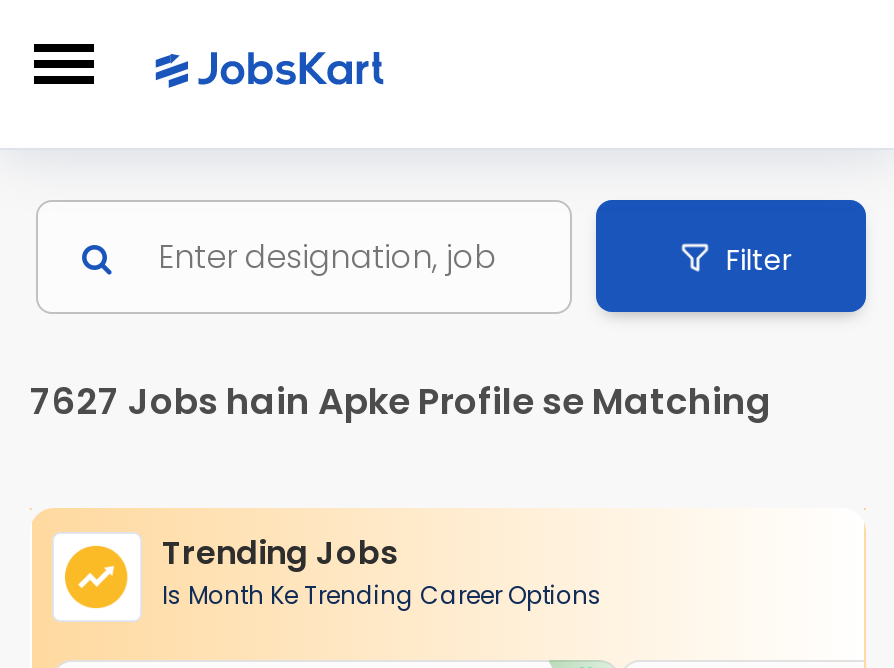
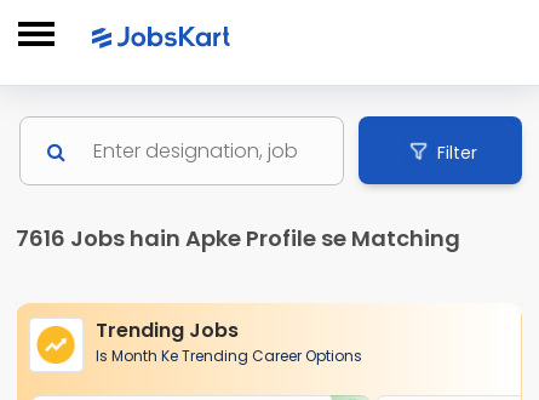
- 7627 Jobs hain Apke Profile se Matching
+ 7616 Jobs hain Apke Profile se Matching
